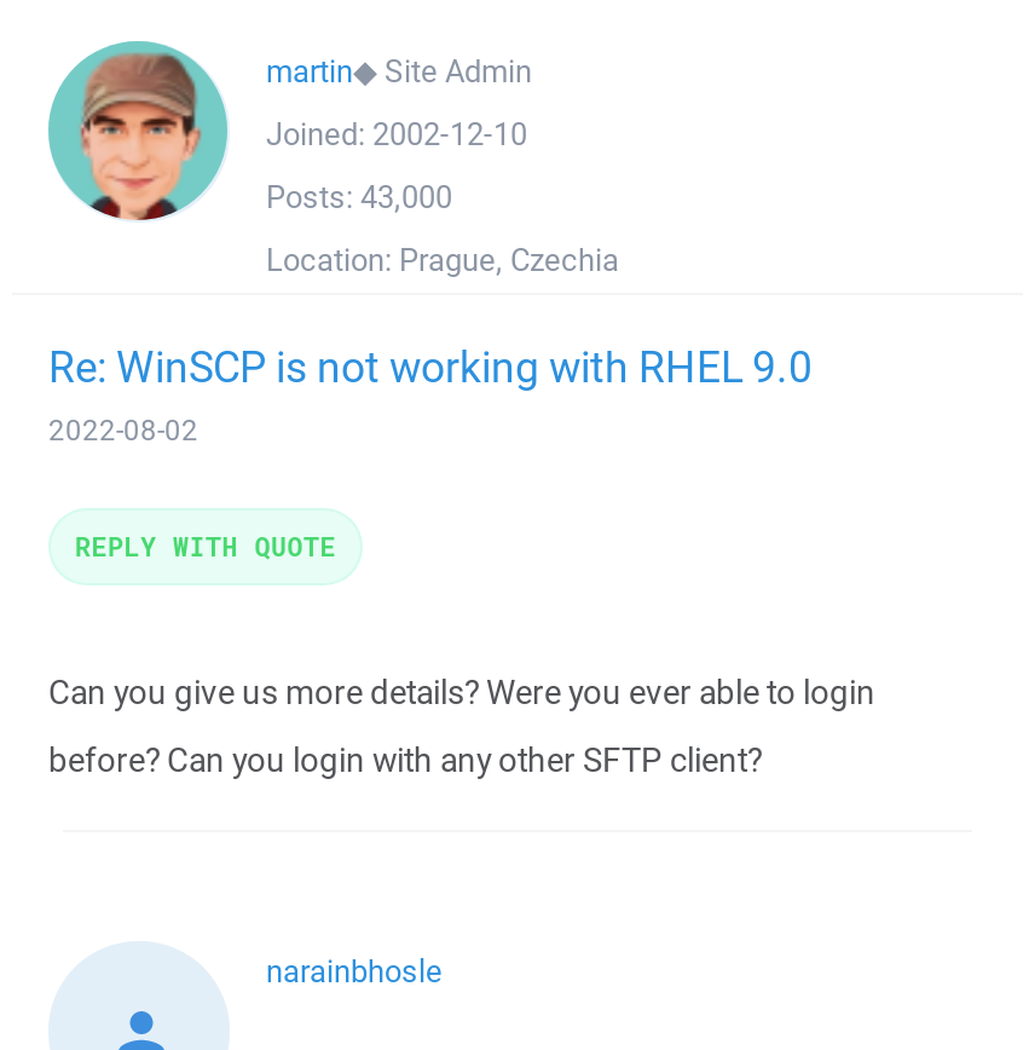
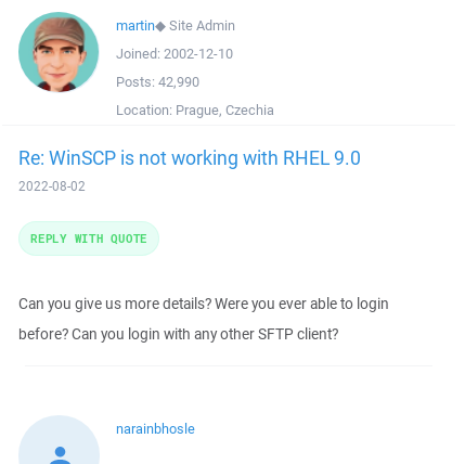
- Posts: 43,000
+ Posts: 42,990
